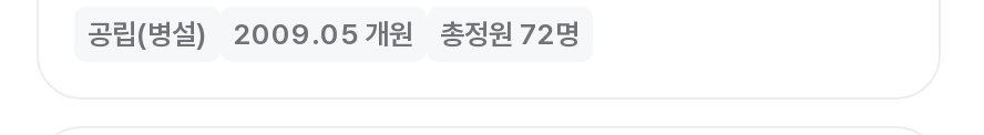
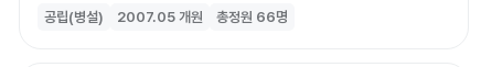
- 2009.05 개원
- 총정원 72명
+ 2007.05 개원
+ 총정원 66명
